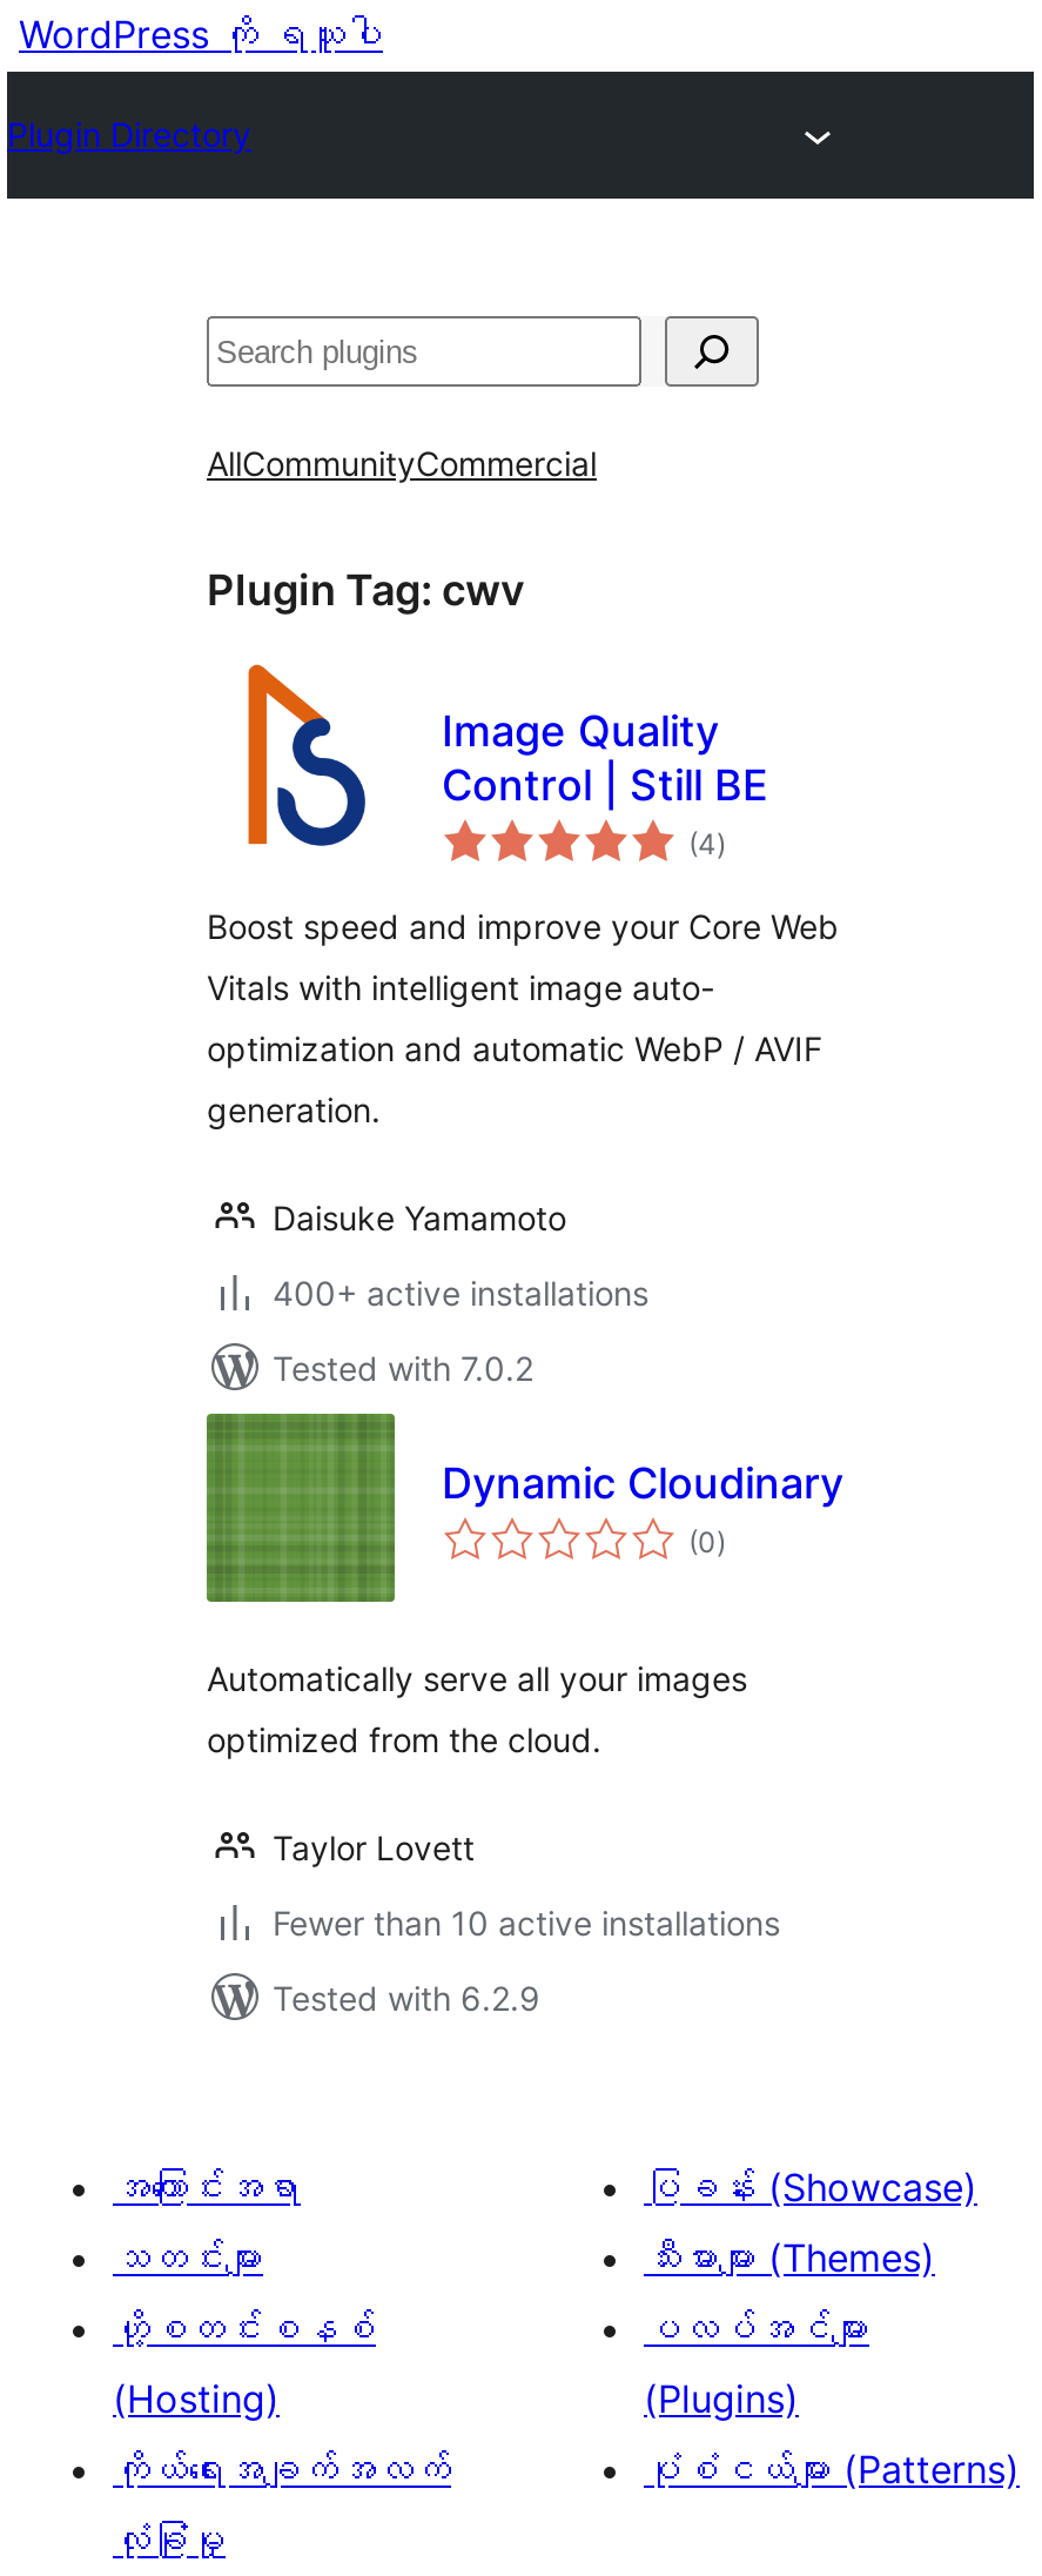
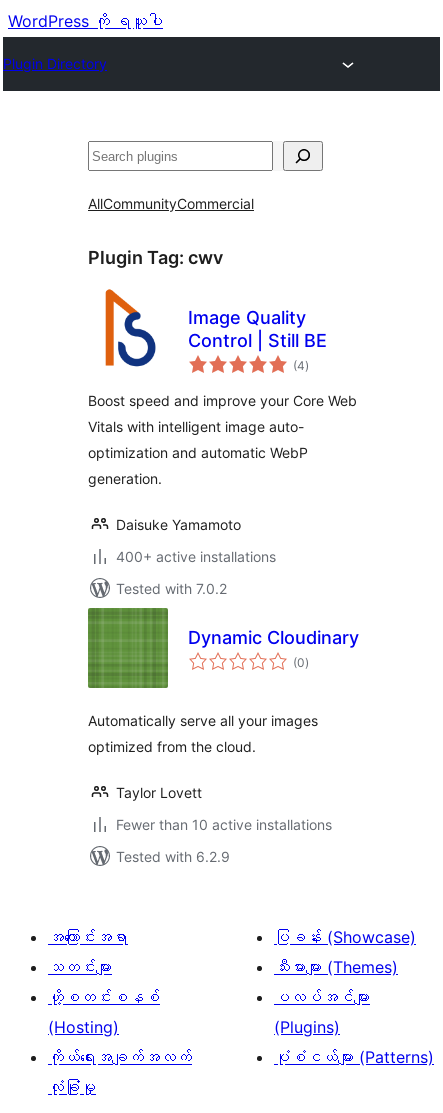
- optimization and automatic WebP / AVIF
+ optimization and automatic WebP
